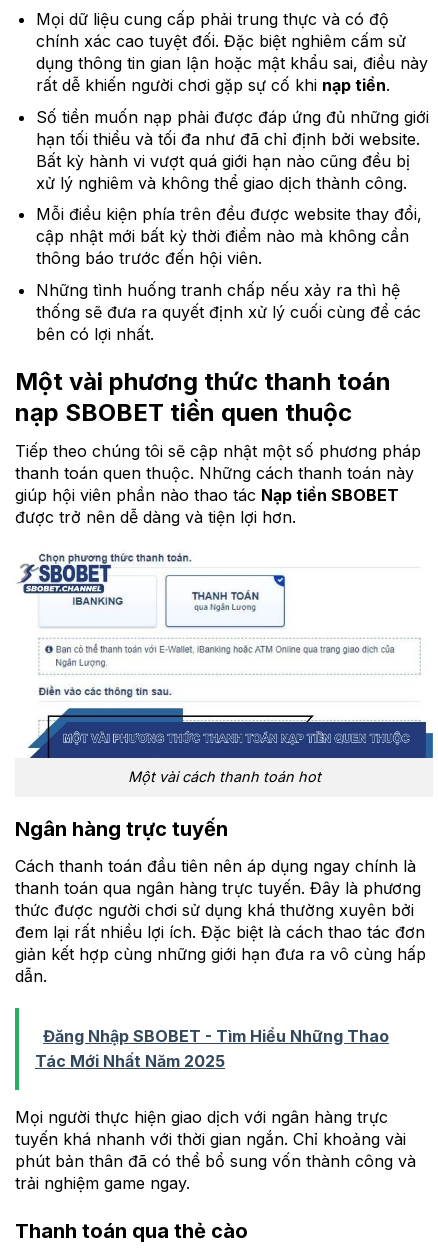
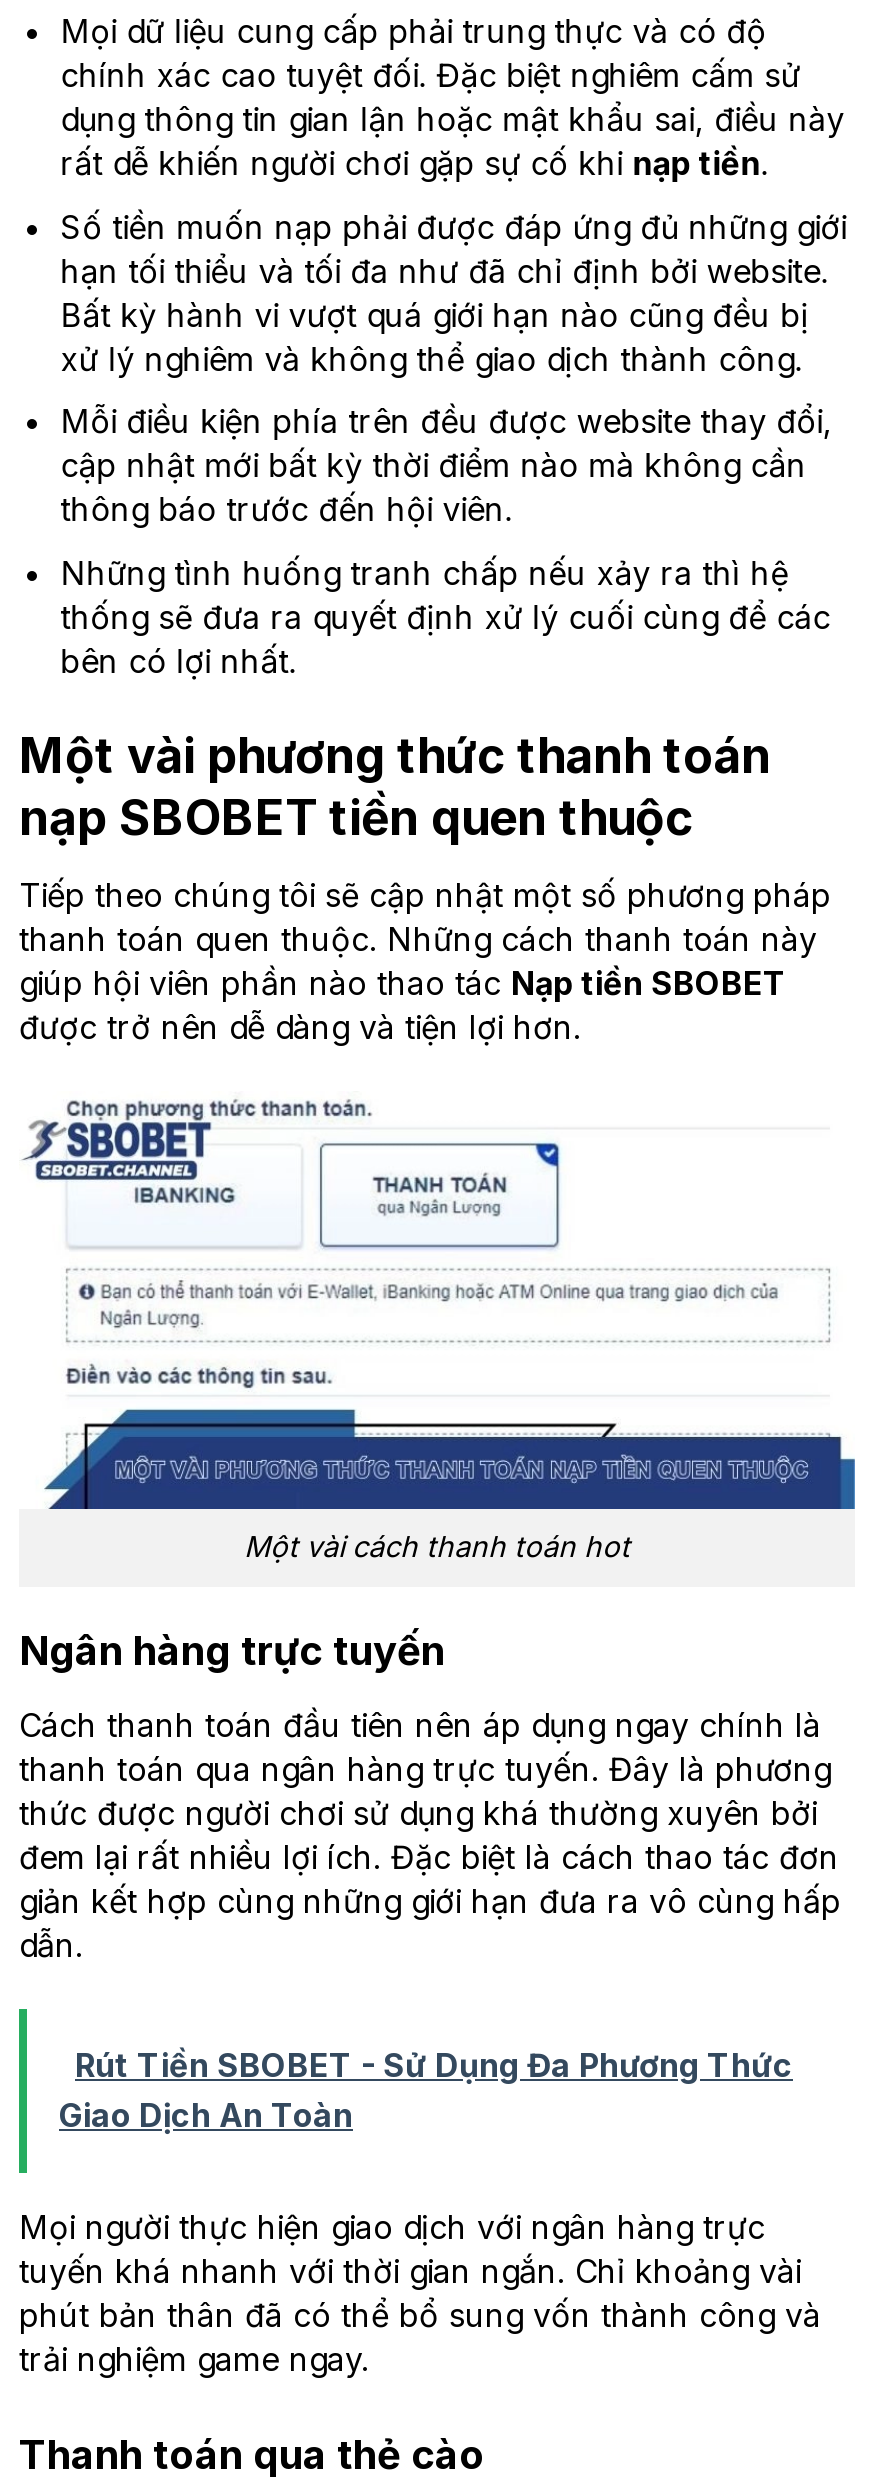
- Đăng Nhập SBOBET - Tìm Hiểu Những Thao
- Tác Mới Nhất Năm 2025
+ Rút Tiền SBOBET - Sử Dụng Đa Phương Thức
+ Giao Dịch An Toàn
